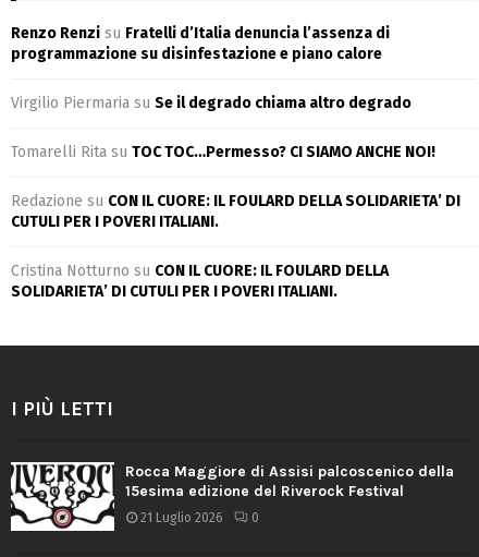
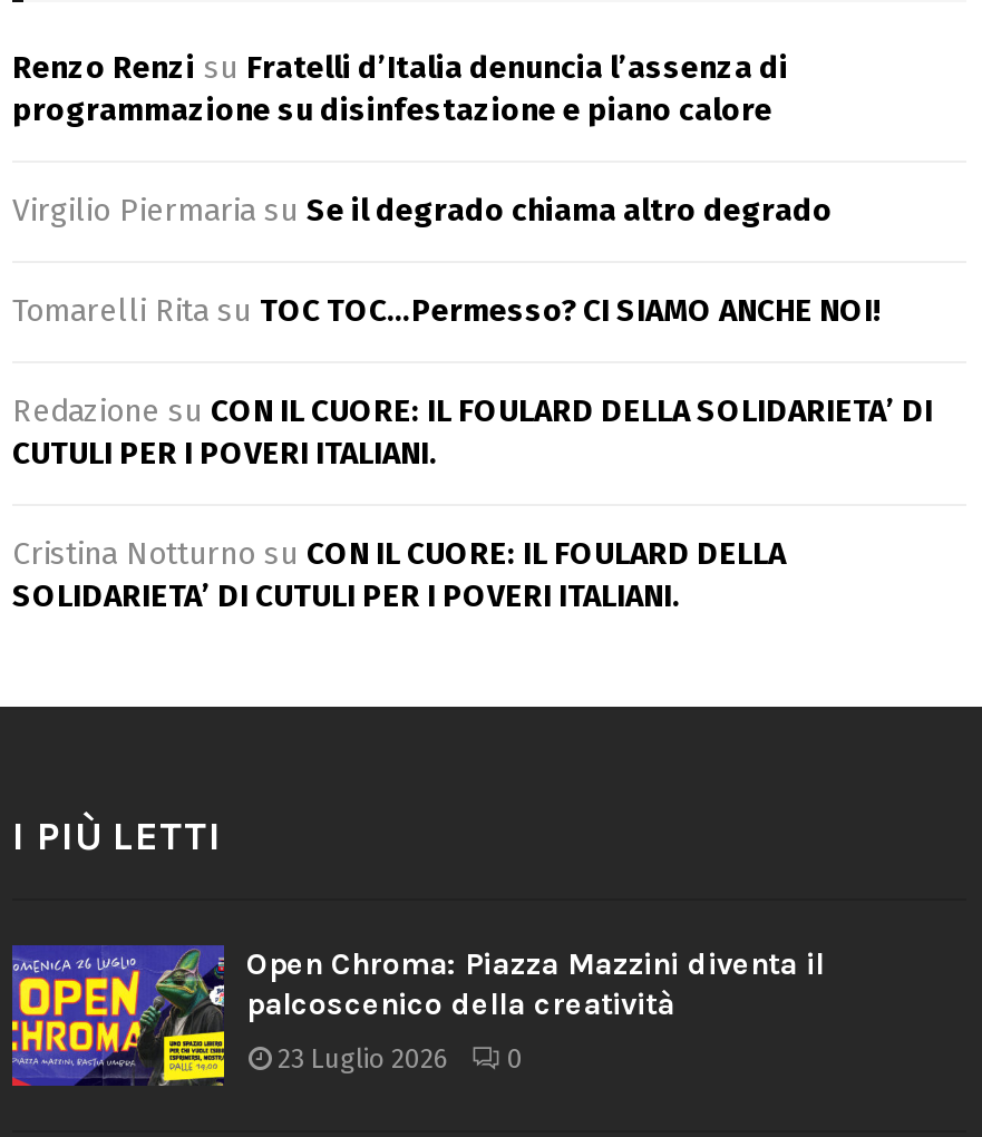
- [image]
- Rocca Maggiore di Assisi palcoscenico della
- 15esima edizione del Riverock Festival
+ [image]
+ Open Chroma: Piazza Mazzini diventa il
+ palcoscenico della creatività

- 21 Luglio 2026 0
+ 23 Luglio 2026 0
